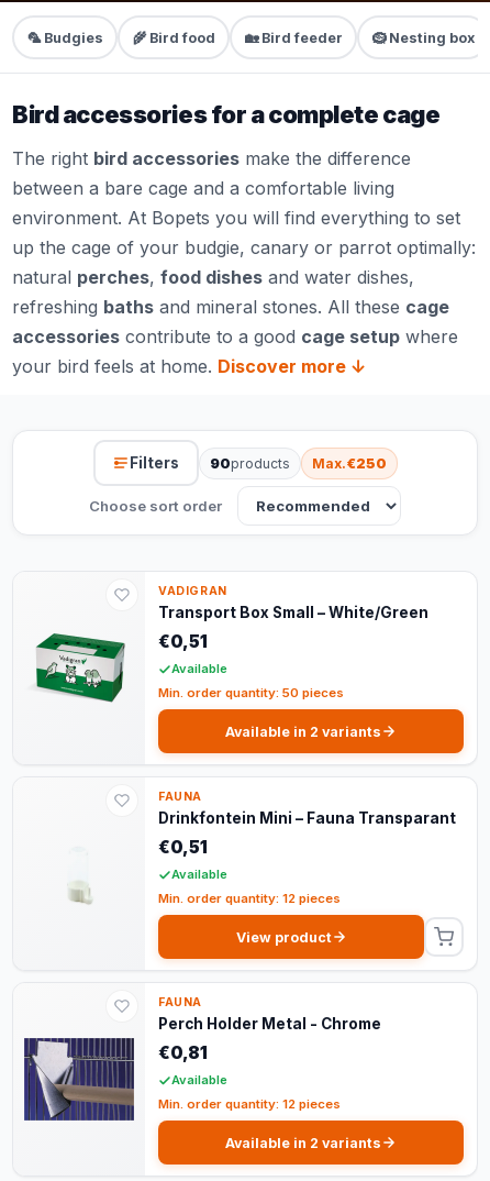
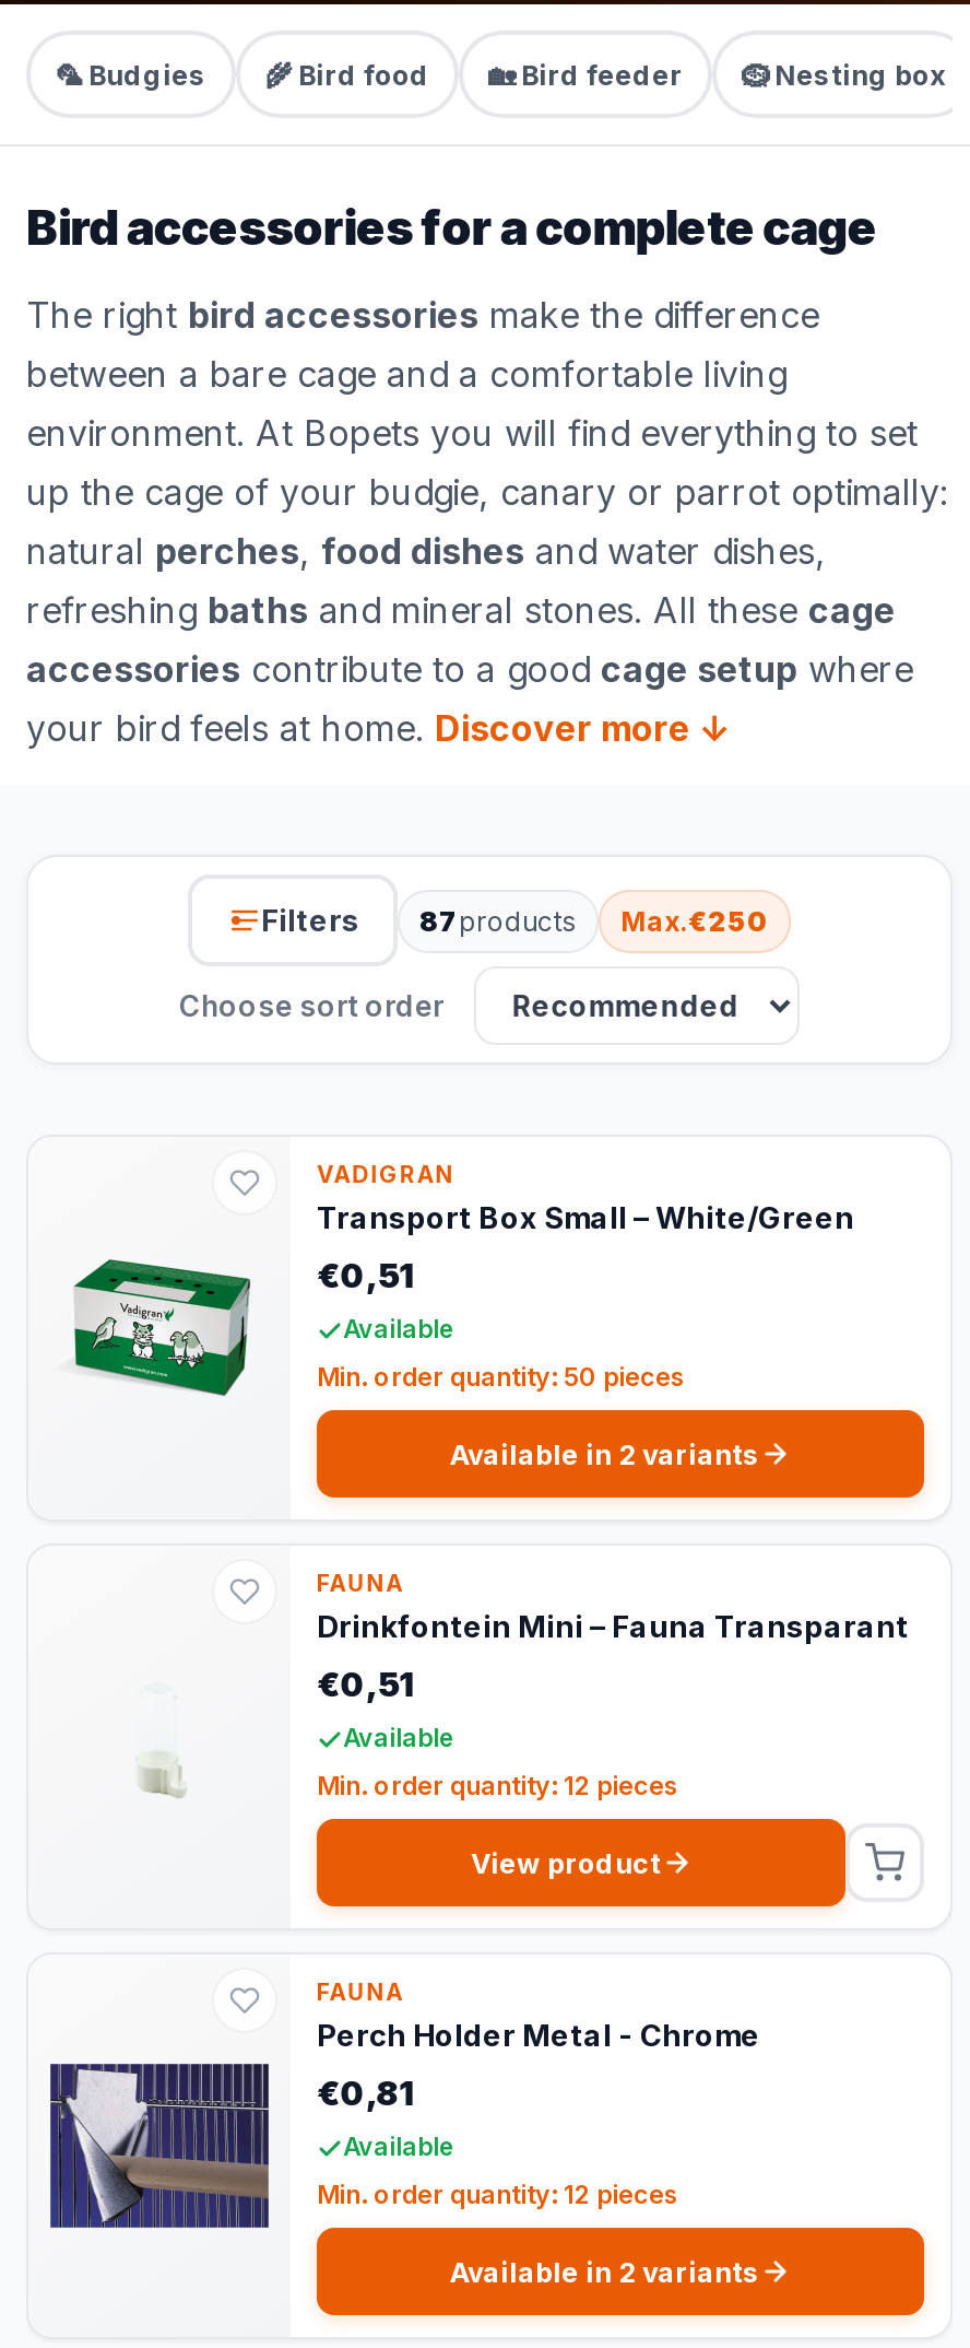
- Filters 90 products Max.€250
+ Filters 87 products Max.€250
